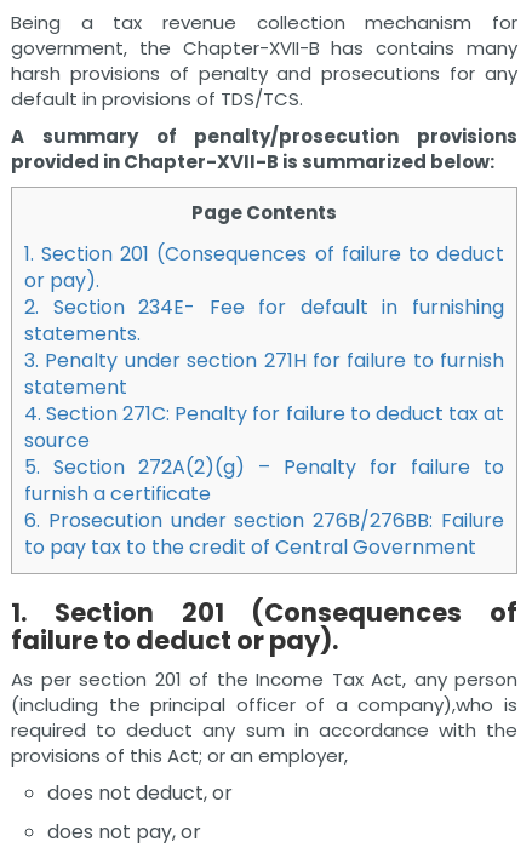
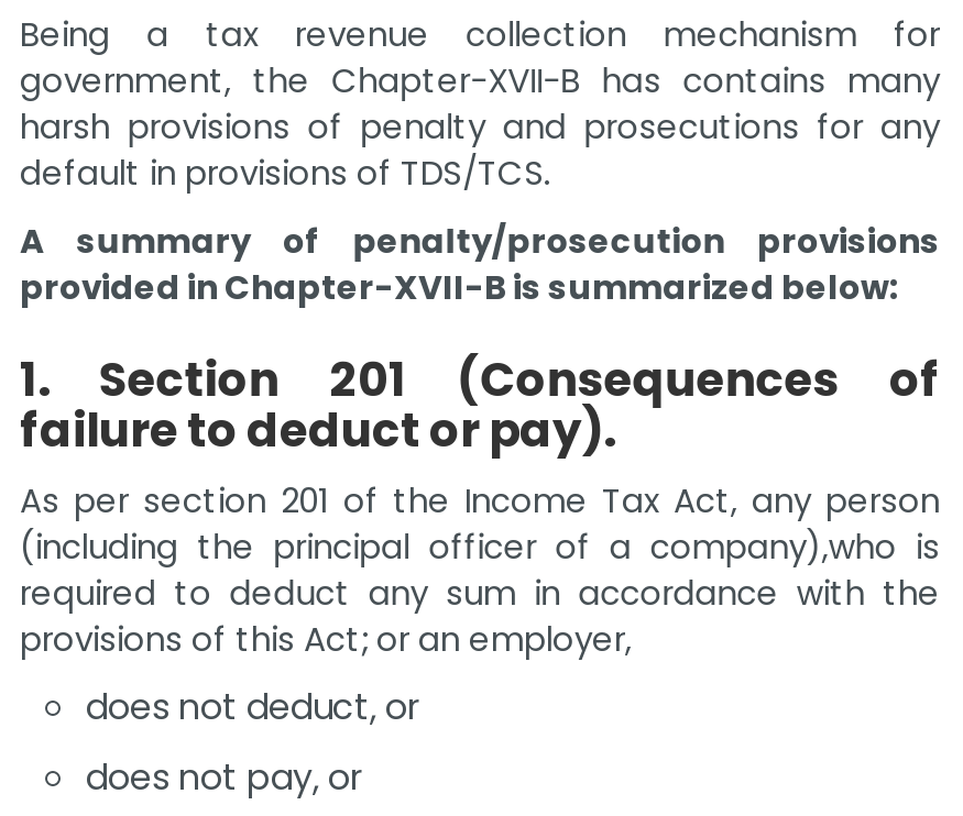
- Page Contents
- 1. Section 201 (Consequences of failure to deduct
- or pay).
- 2. Section 234E- Fee for default in furnishing
- statements.
- 3. Penalty under section 271H for failure to furnish
- statement
- 4. Section 271C: Penalty for failure to deduct tax at
- source
- 5. Section 272A(2)(g) – Penalty for failure to
- furnish a certificate
- 6. Prosecution under section 276B/276BB: Failure
- to pay tax to the credit of Central Government
